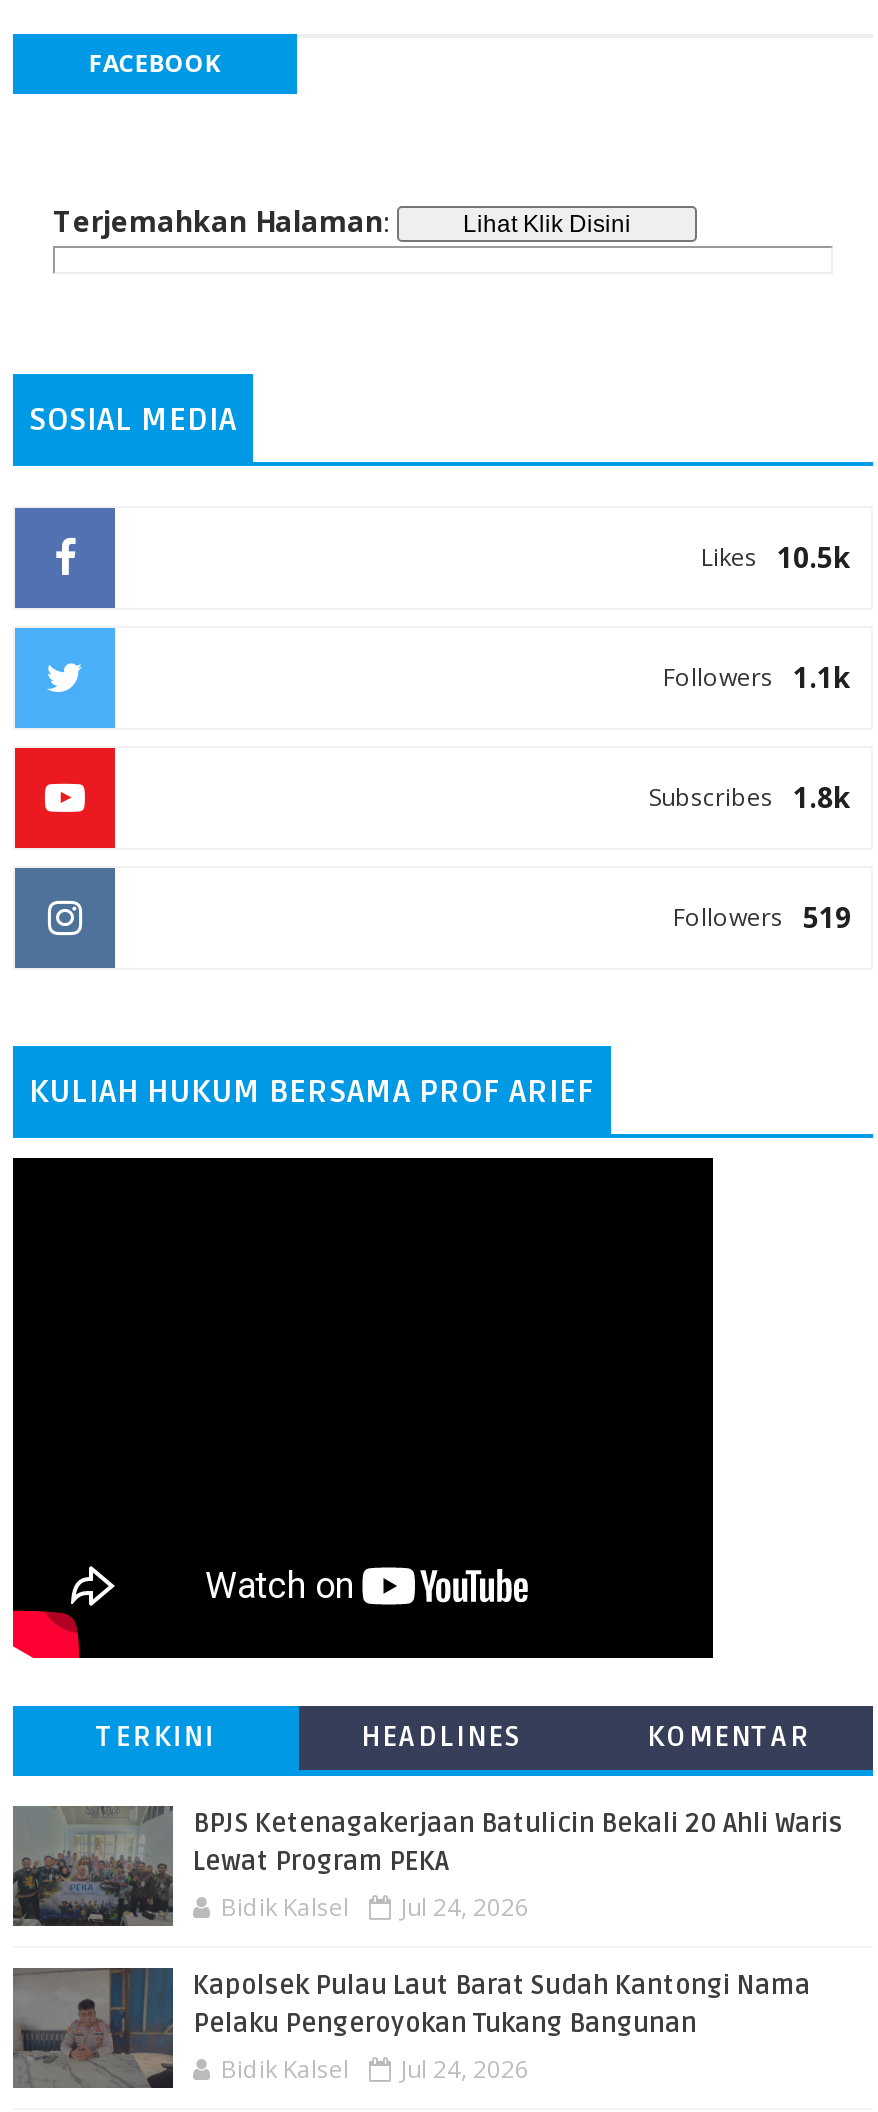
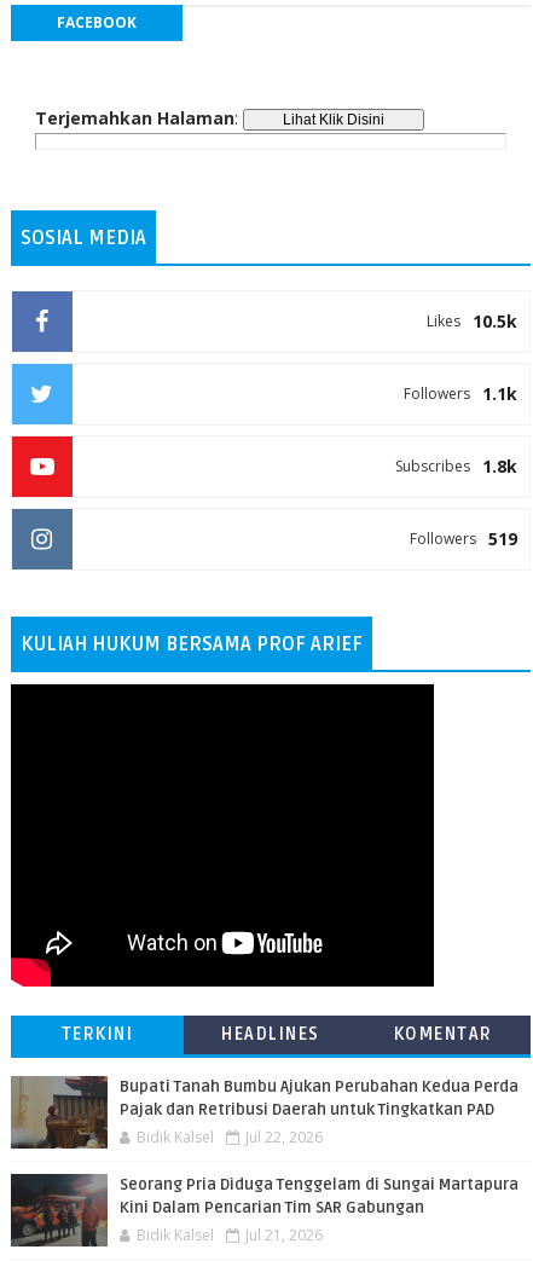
- [image]
- BPJS Ketenagakerjaan Batulicin Bekali 20 Ahli Waris
- Lewat Program PEKA
+ [image]
+ Bupati Tanah Bumbu Ajukan Perubahan Kedua Perda
+ Pajak dan Retribusi Daerah untuk Tingkatkan PAD

- Bidik Kalsel Jul 24, 2026
+ Bidik Kalsel Jul 22, 2026

- [image]
- Kapolsek Pulau Laut Barat Sudah Kantongi Nama
- Pelaku Pengeroyokan Tukang Bangunan
+ [image]
+ Seorang Pria Diduga Tenggelam di Sungai Martapura
+ Kini Dalam Pencarian Tim SAR Gabungan

- Bidik Kalsel Jul 24, 2026
+ Bidik Kalsel Jul 21, 2026
